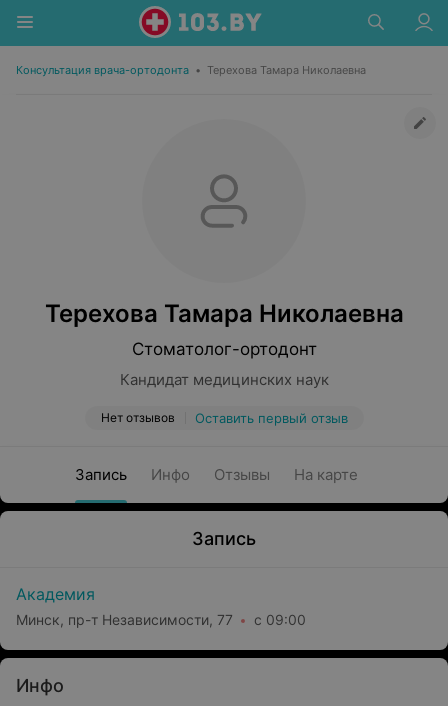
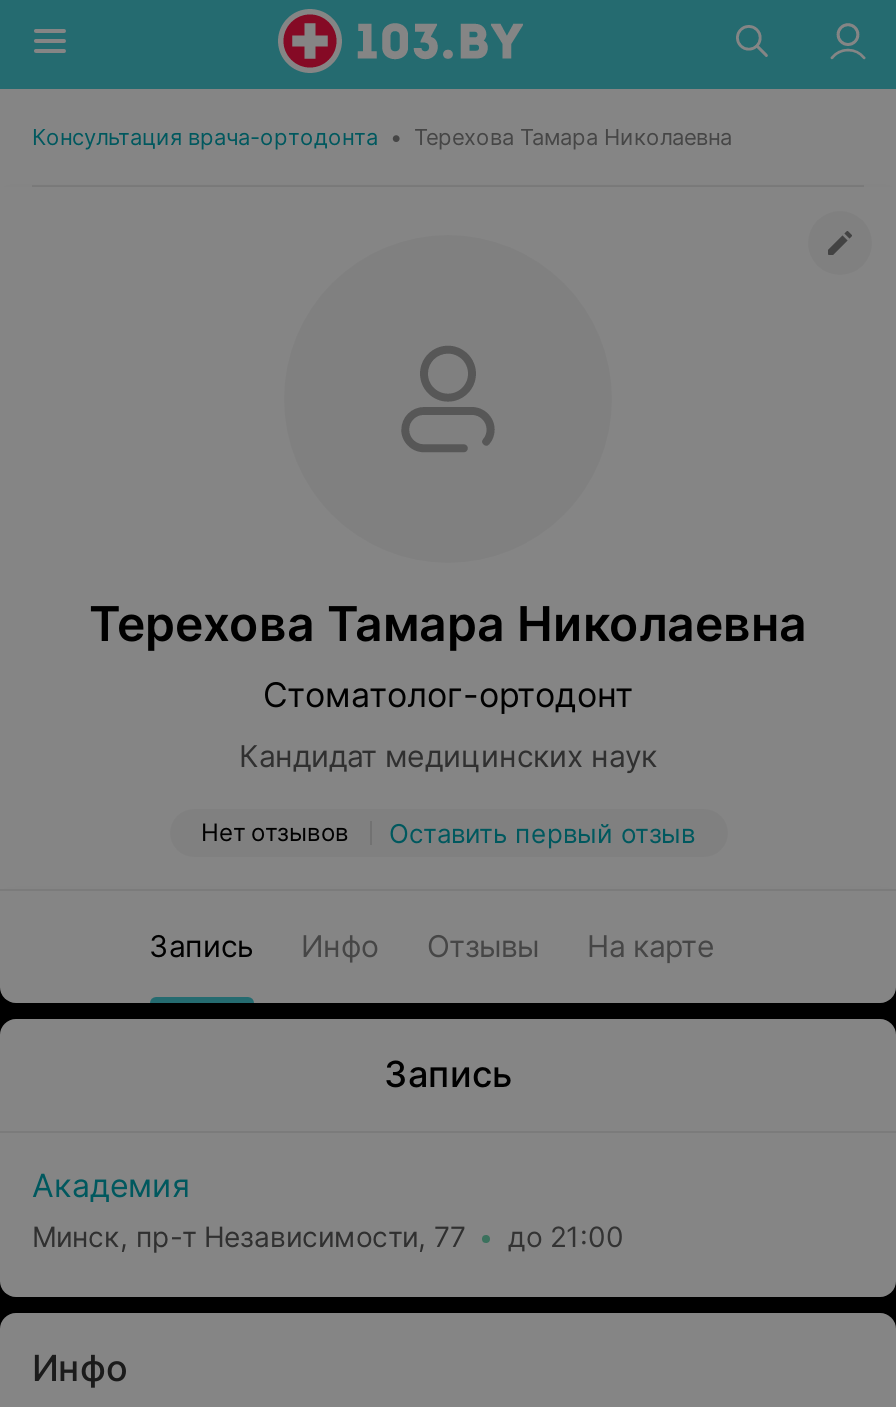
- Минск, пр-т Независимости, 77 с 09:00
+ Минск, пр-т Независимости, 77 до 21:00
